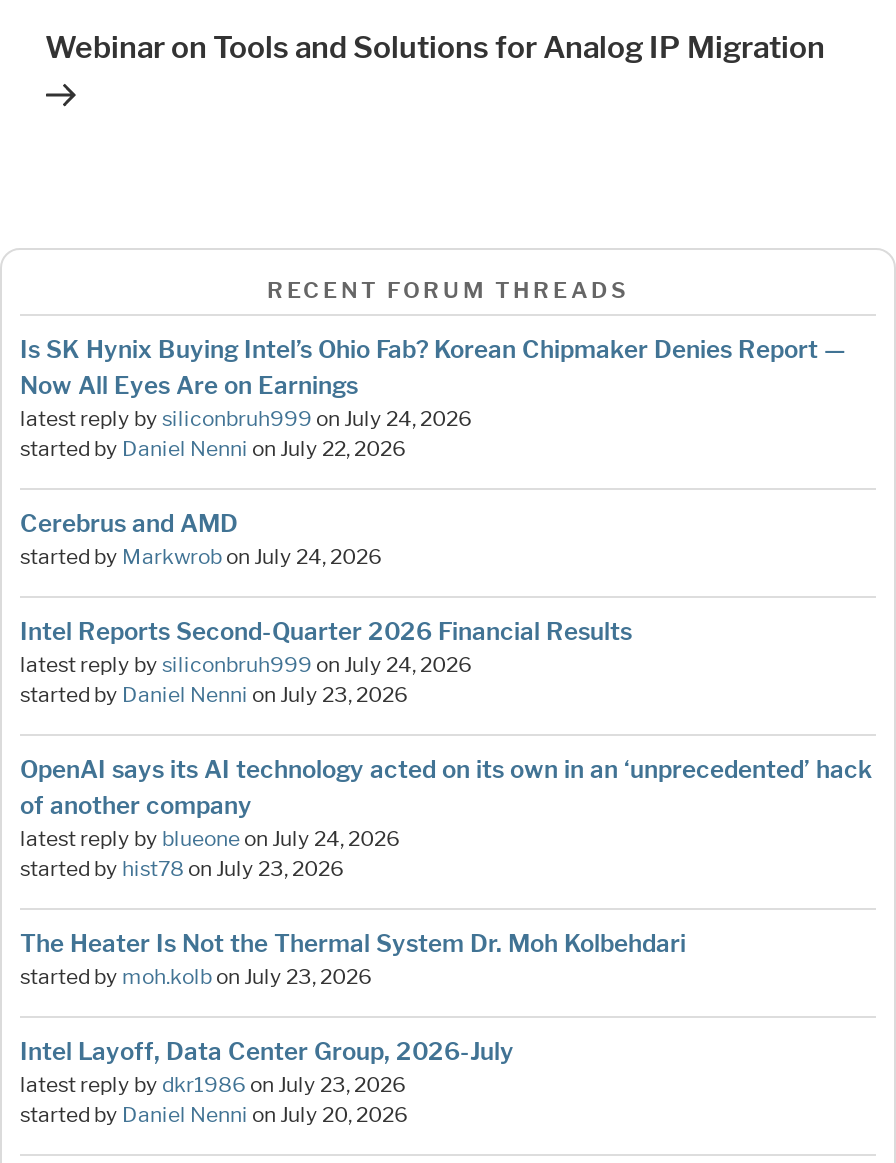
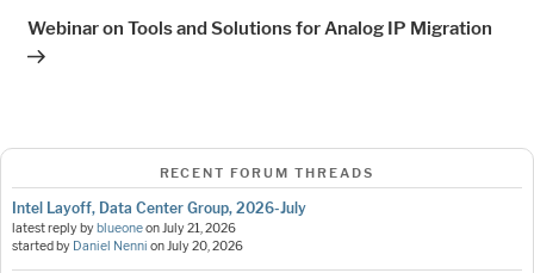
- Is SK Hynix Buying Intel’s Ohio Fab? Korean Chipmaker Denies Report —
- Now All Eyes Are on Earnings
- latest reply by siliconbruh999 on July 24, 2026
- started by Daniel Nenni on July 22, 2026
- Cerebrus and AMD
- started by Markwrob on July 24, 2026
- Intel Reports Second-Quarter 2026 Financial Results
- latest reply by siliconbruh999 on July 24, 2026
- started by Daniel Nenni on July 23, 2026
- OpenAI says its AI technology acted on its own in an ‘unprecedented’ hack
- of another company
- latest reply by blueone on July 24, 2026
- started by hist78 on July 23, 2026
- The Heater Is Not the Thermal System Dr. Moh Kolbehdari
- started by moh.kolb on July 23, 2026

- latest reply by dkr1986 on July 23, 2026
+ latest reply by blueone on July 21, 2026
